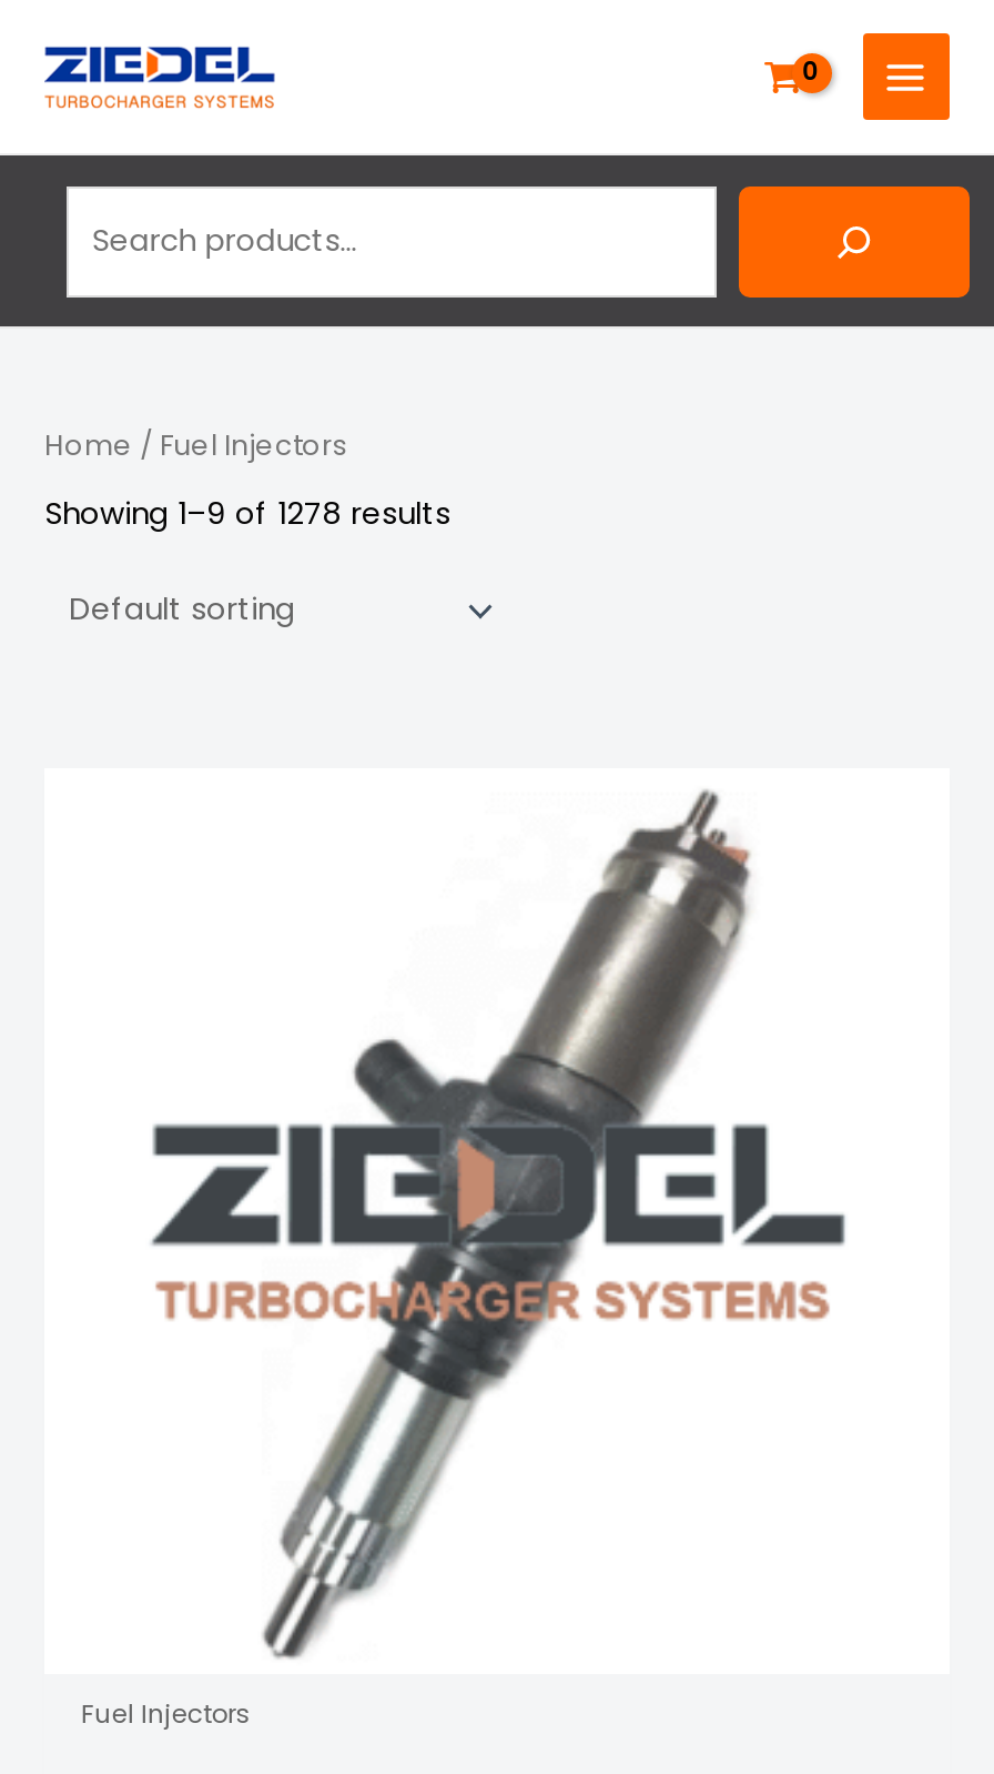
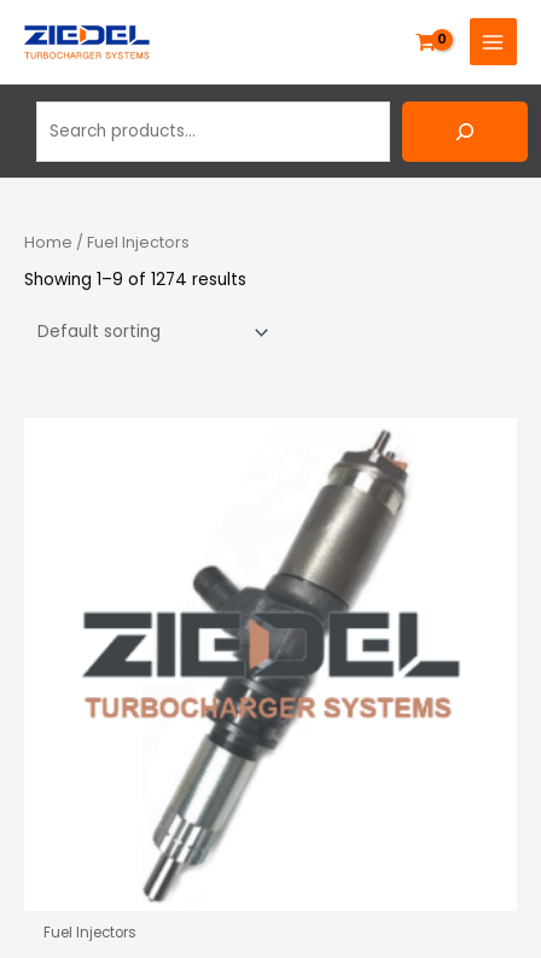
- Showing 1–9 of 1278 results
+ Showing 1–9 of 1274 results
